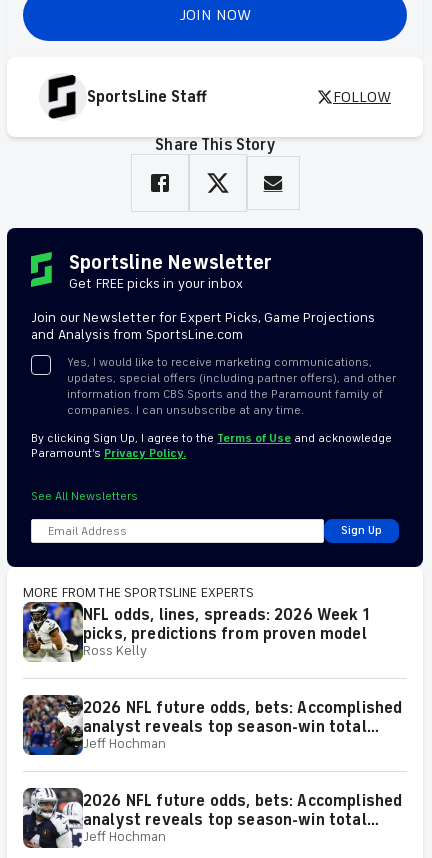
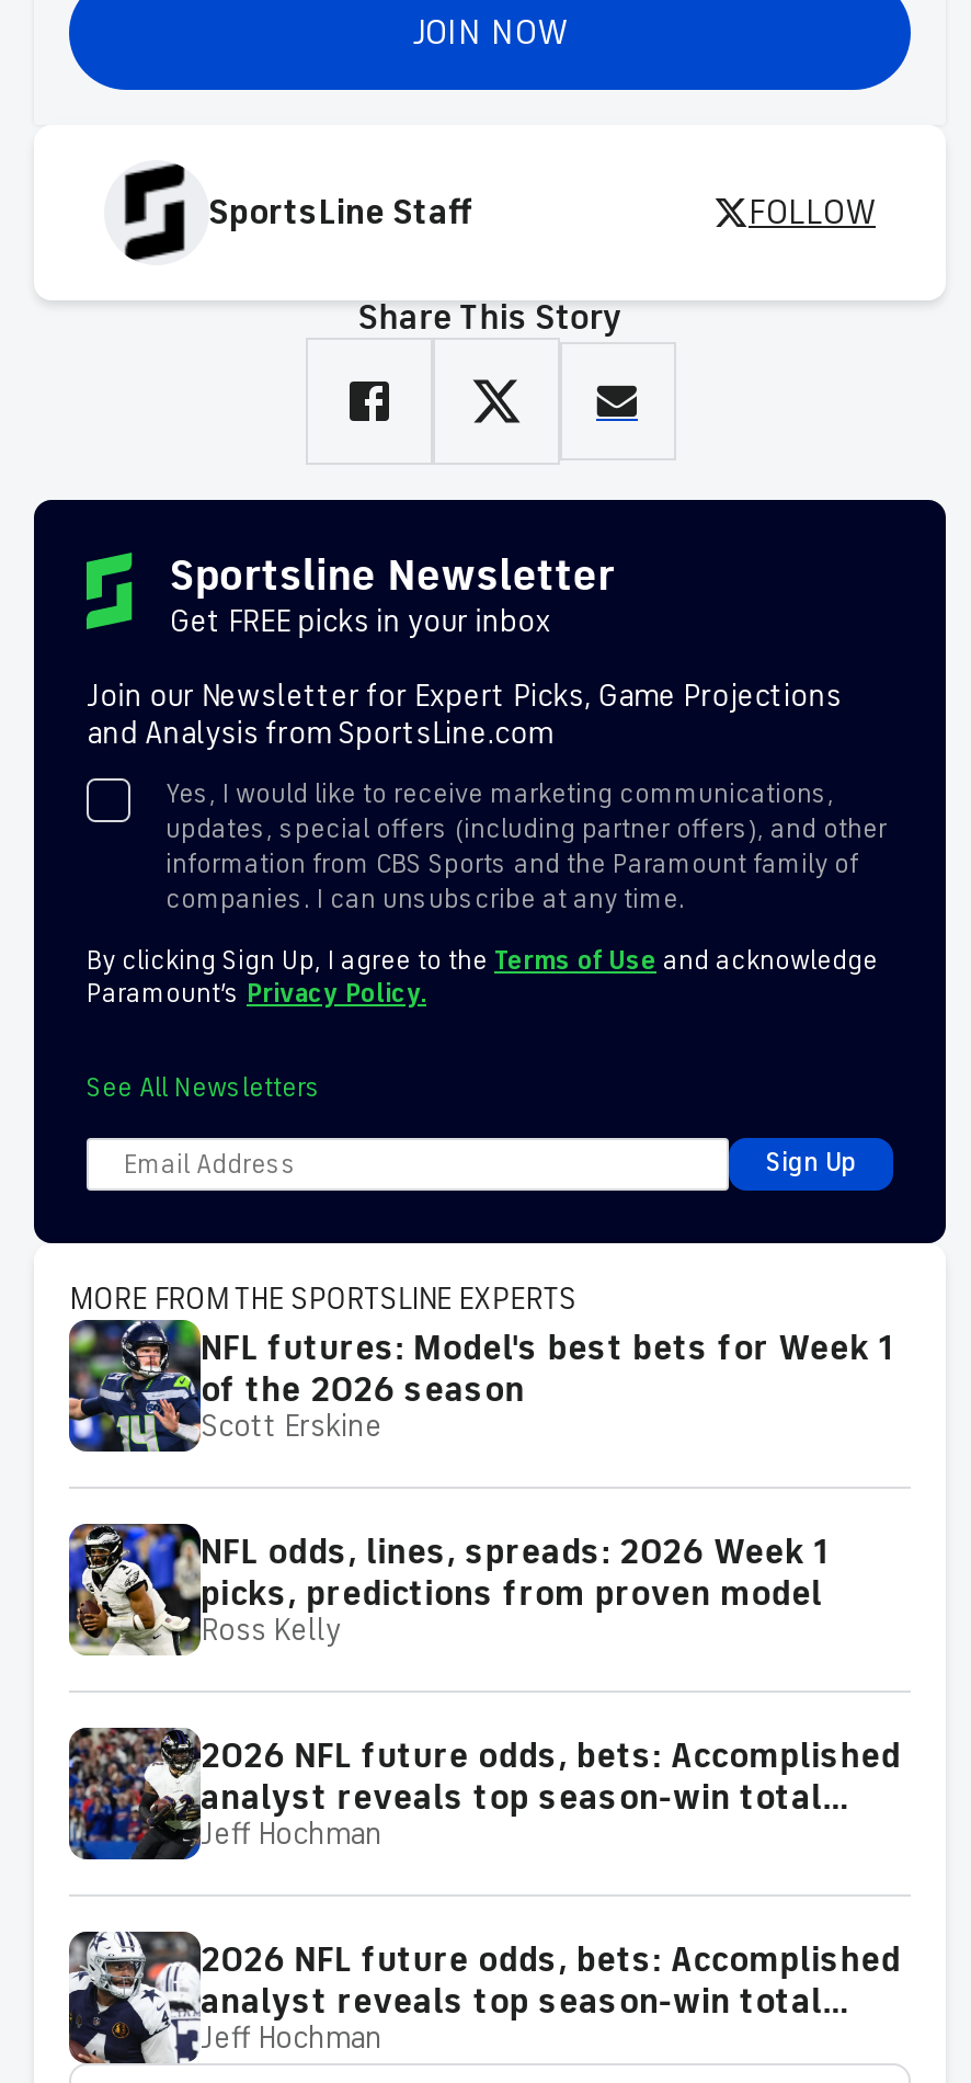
+ [image]
+ NFL futures: Model's best bets for Week 1
+ of the 2026 season
+ Scott Erskine
